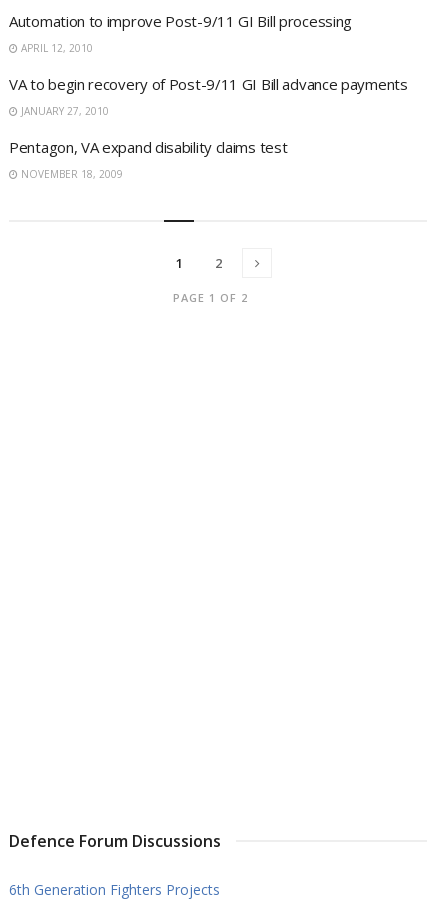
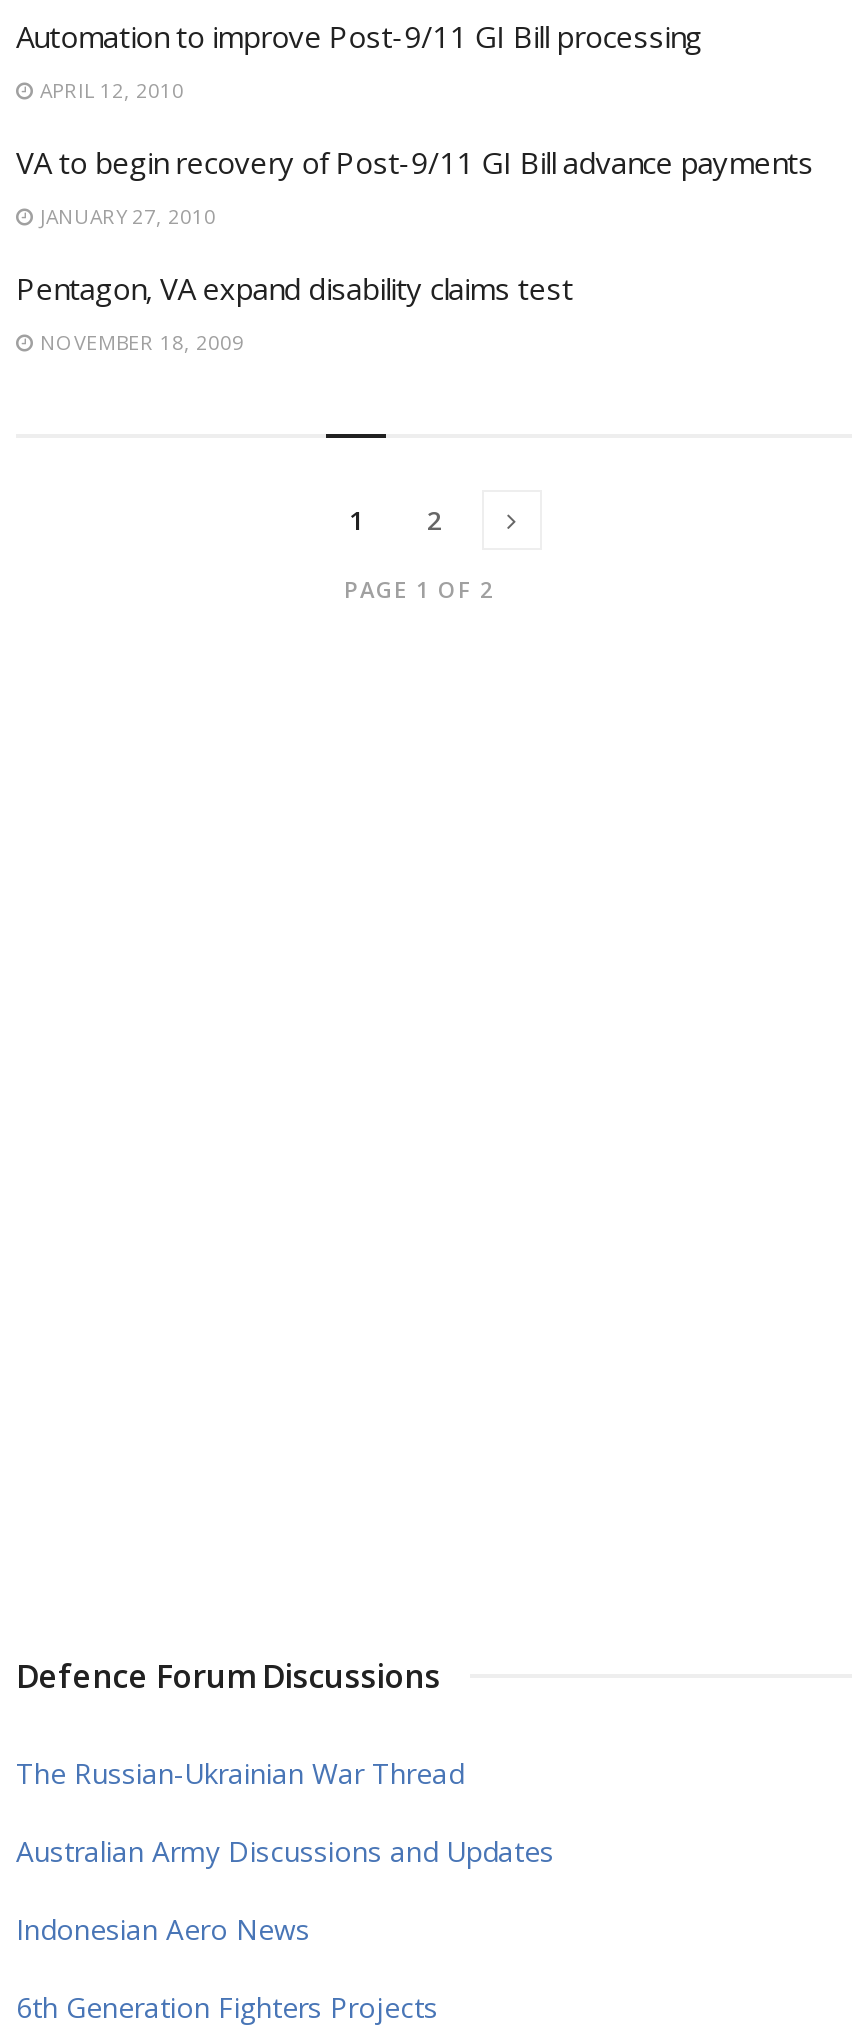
+ The Russian-Ukrainian War Thread
+ Australian Army Discussions and Updates
+ Indonesian Aero News
